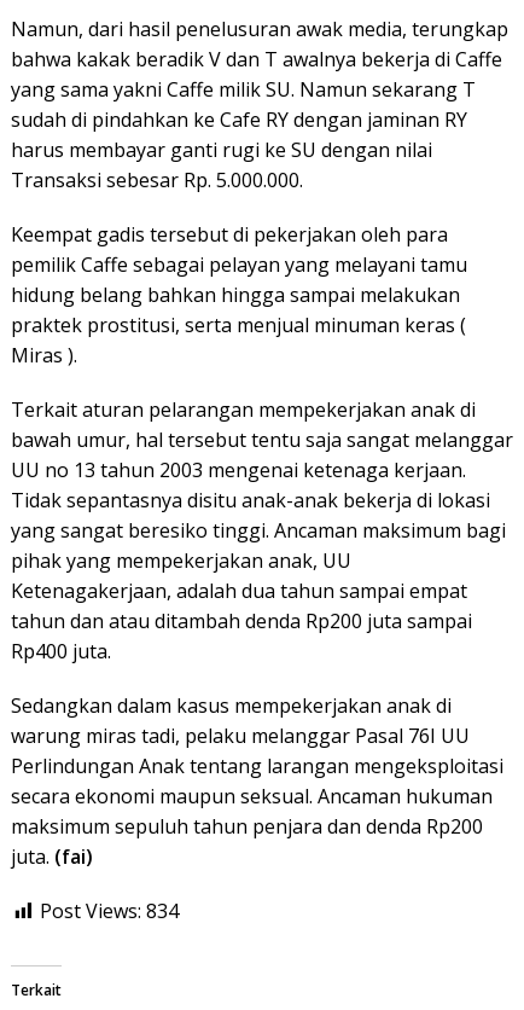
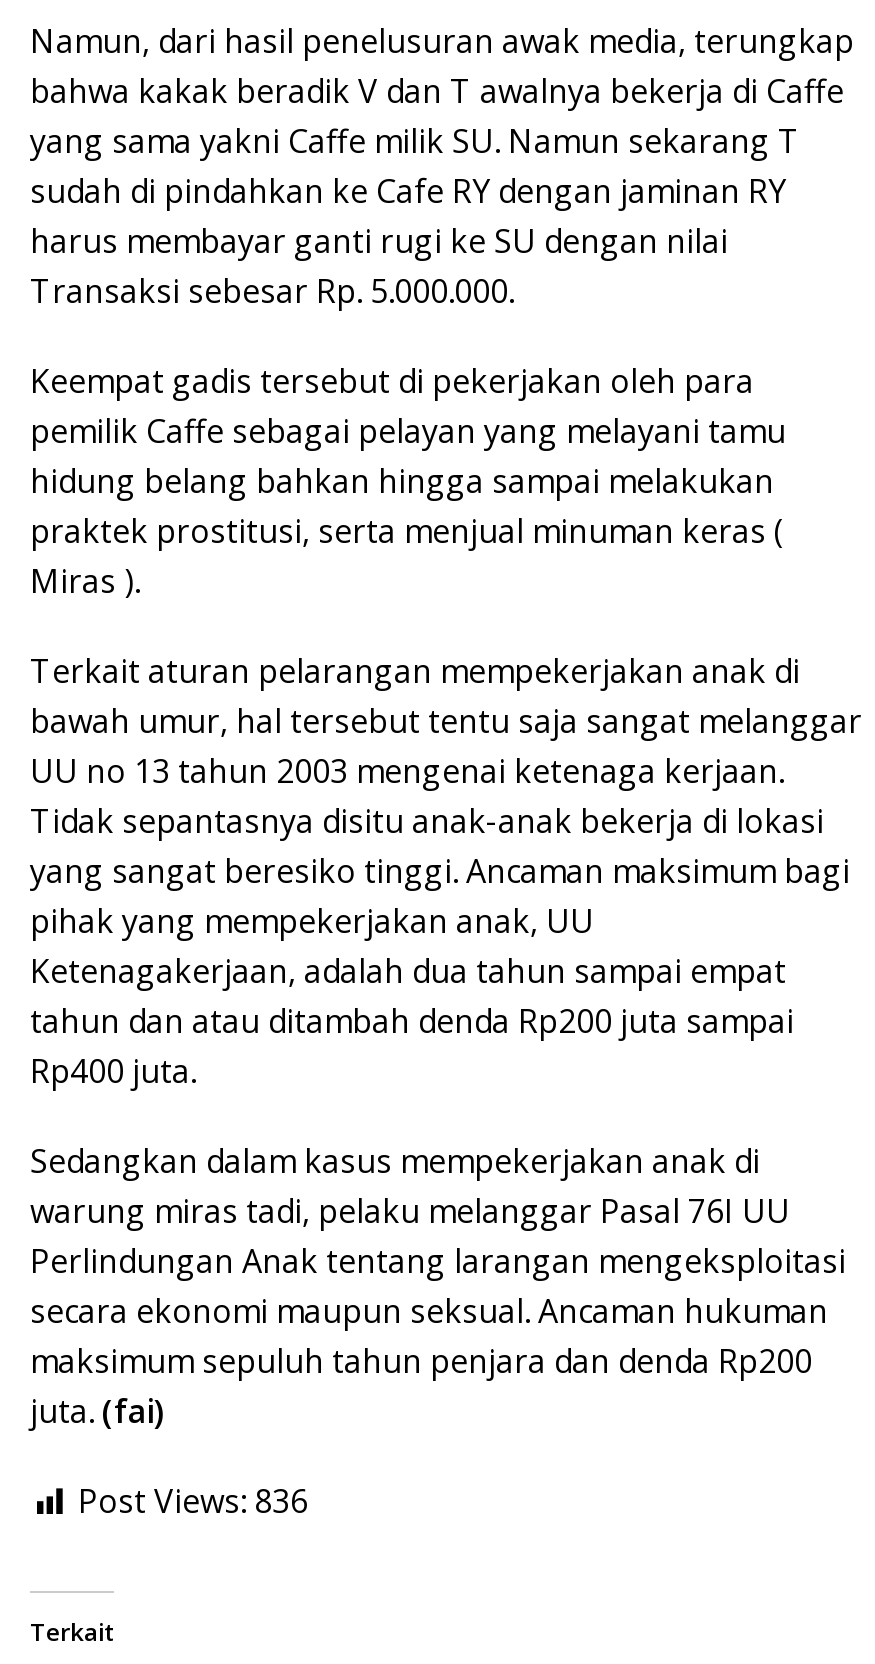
- Post Views: 834
+ Post Views: 836
